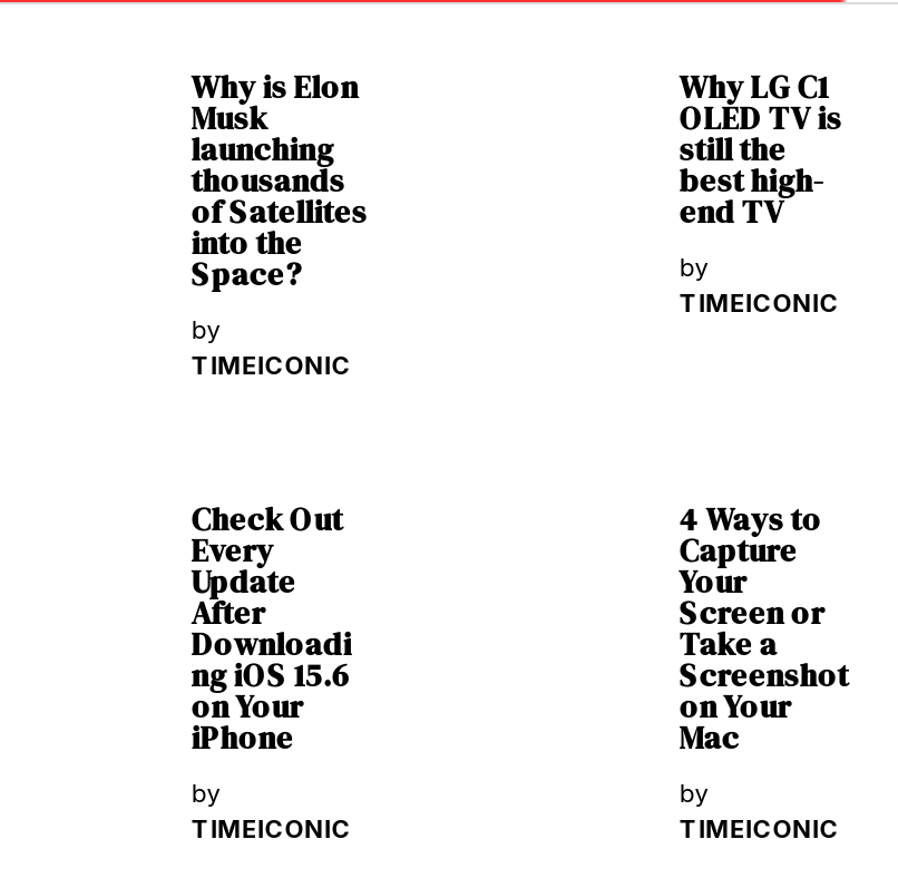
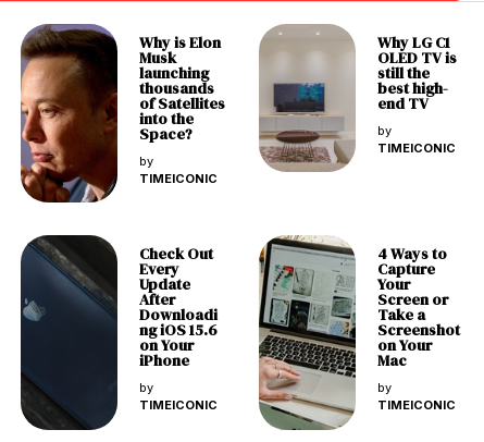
+ [image]

+ [image]

+ [image]

+ [image]
